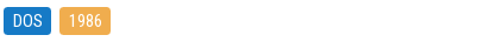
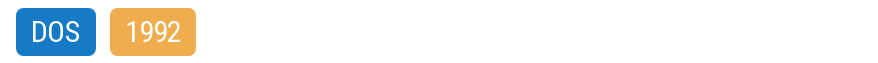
- DOS 1986
+ DOS 1992
